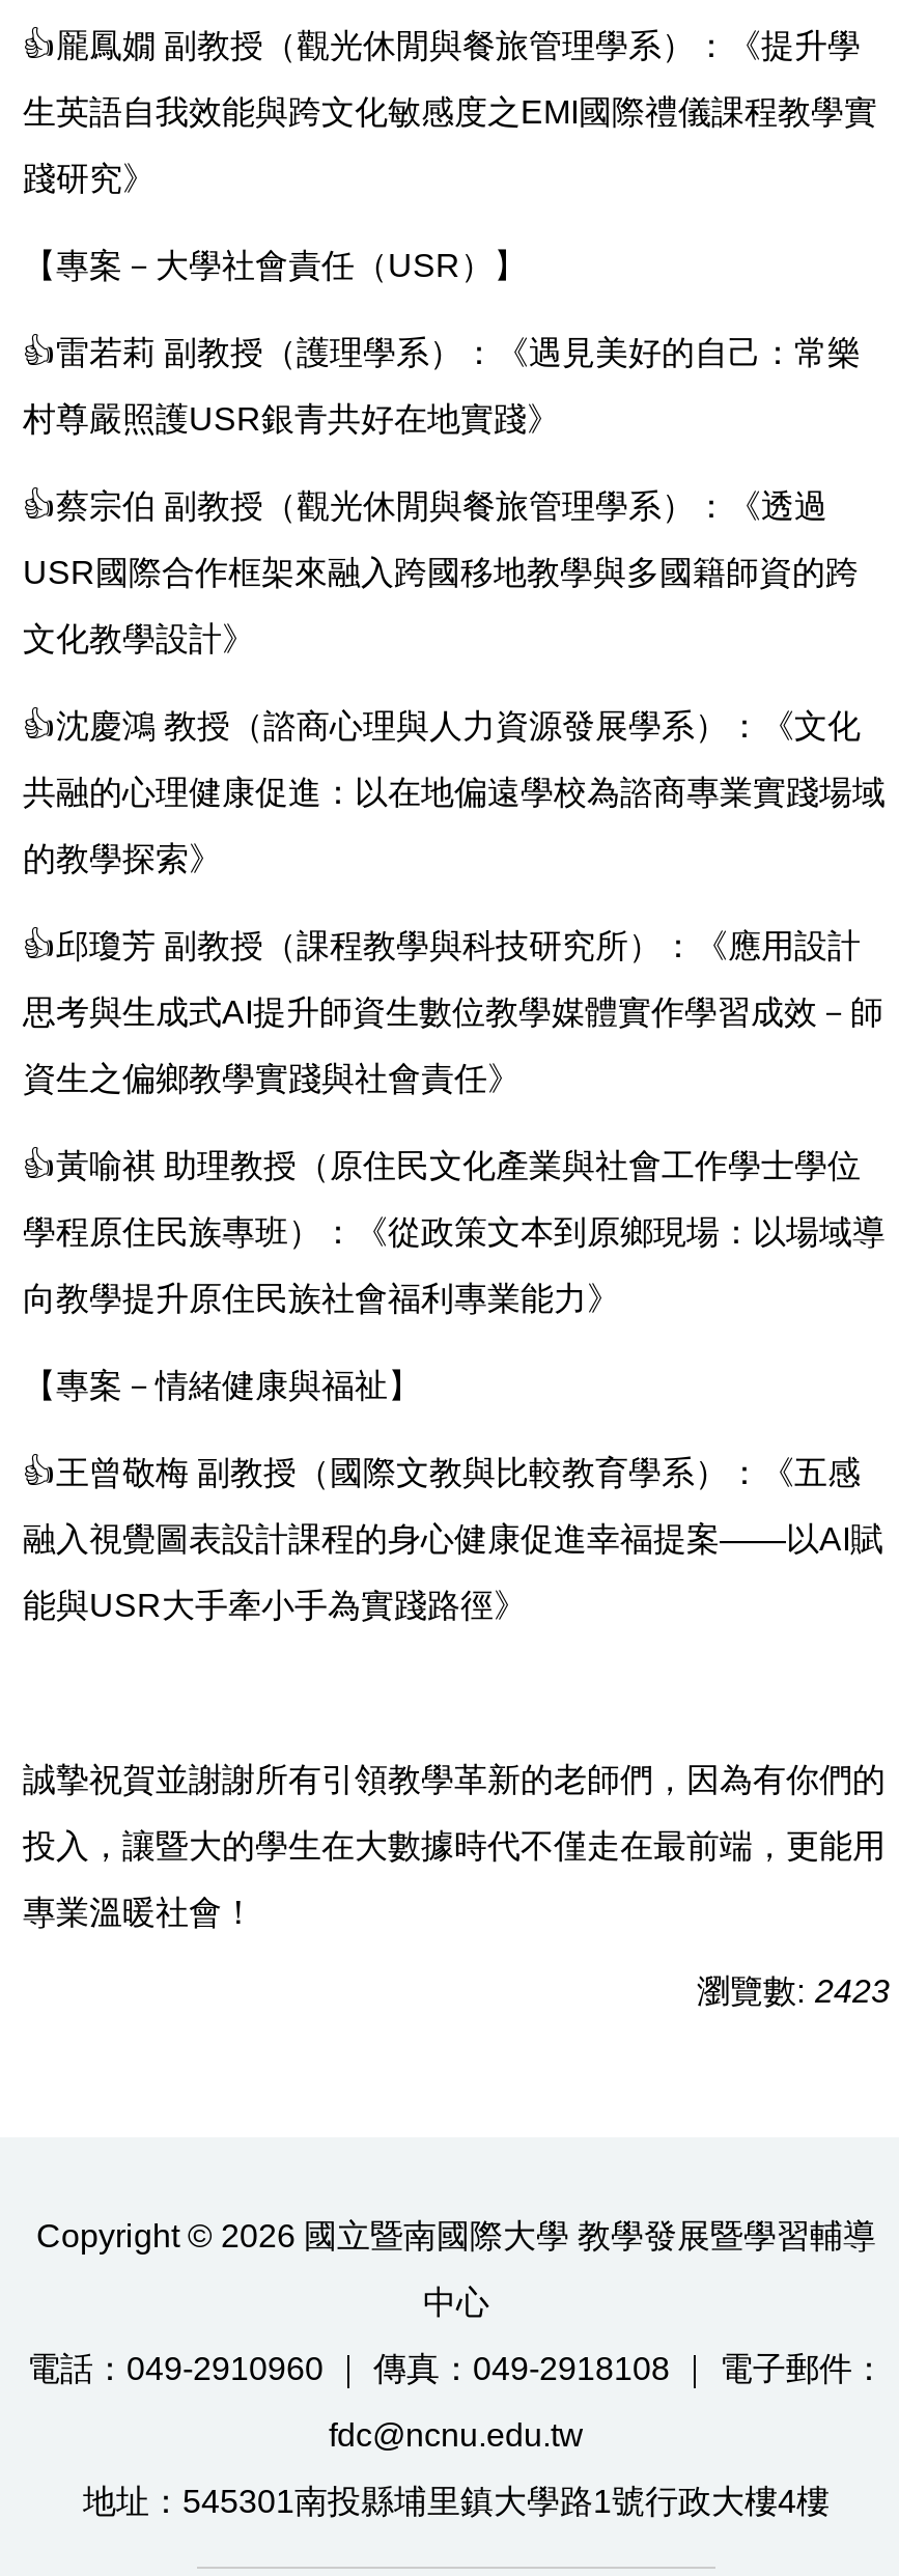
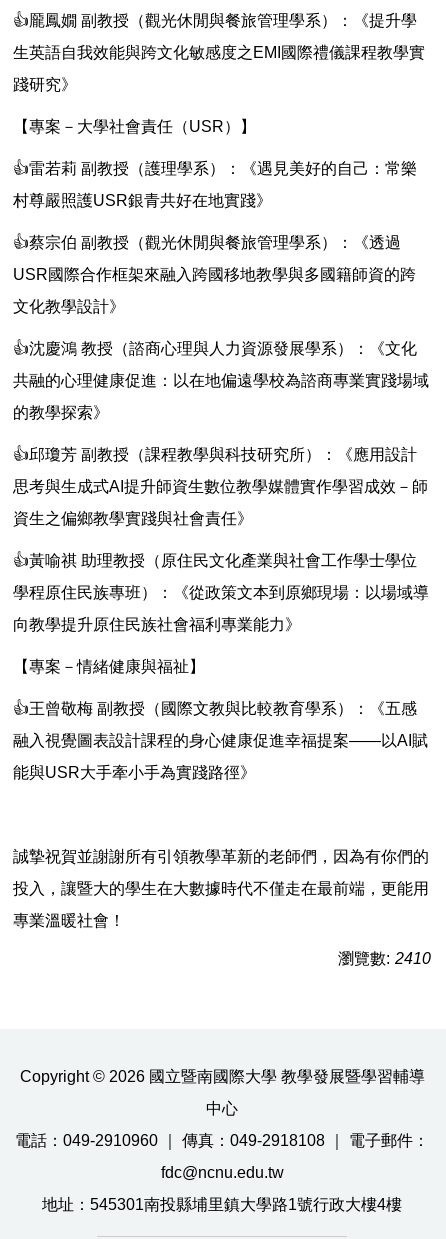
- 瀏覽數: 2423
+ 瀏覽數: 2410
